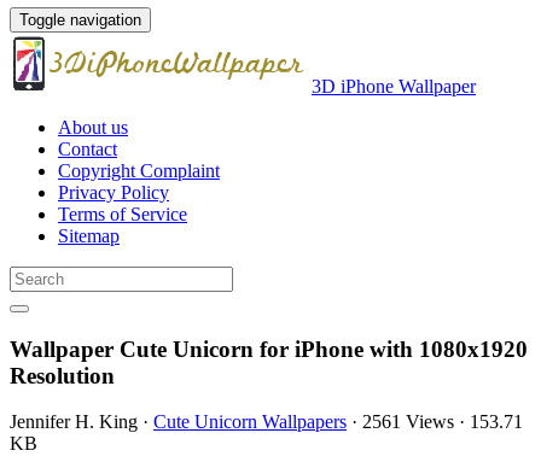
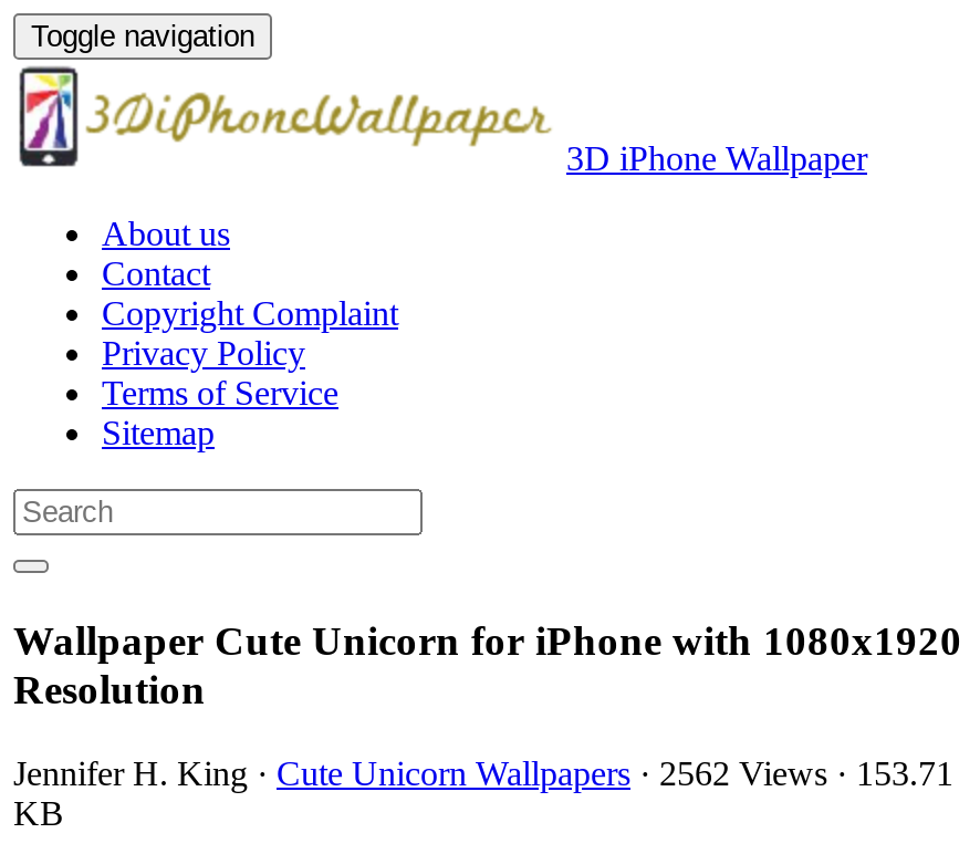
- Jennifer H. King · Cute Unicorn Wallpapers · 2561 Views · 153.71
+ Jennifer H. King · Cute Unicorn Wallpapers · 2562 Views · 153.71
